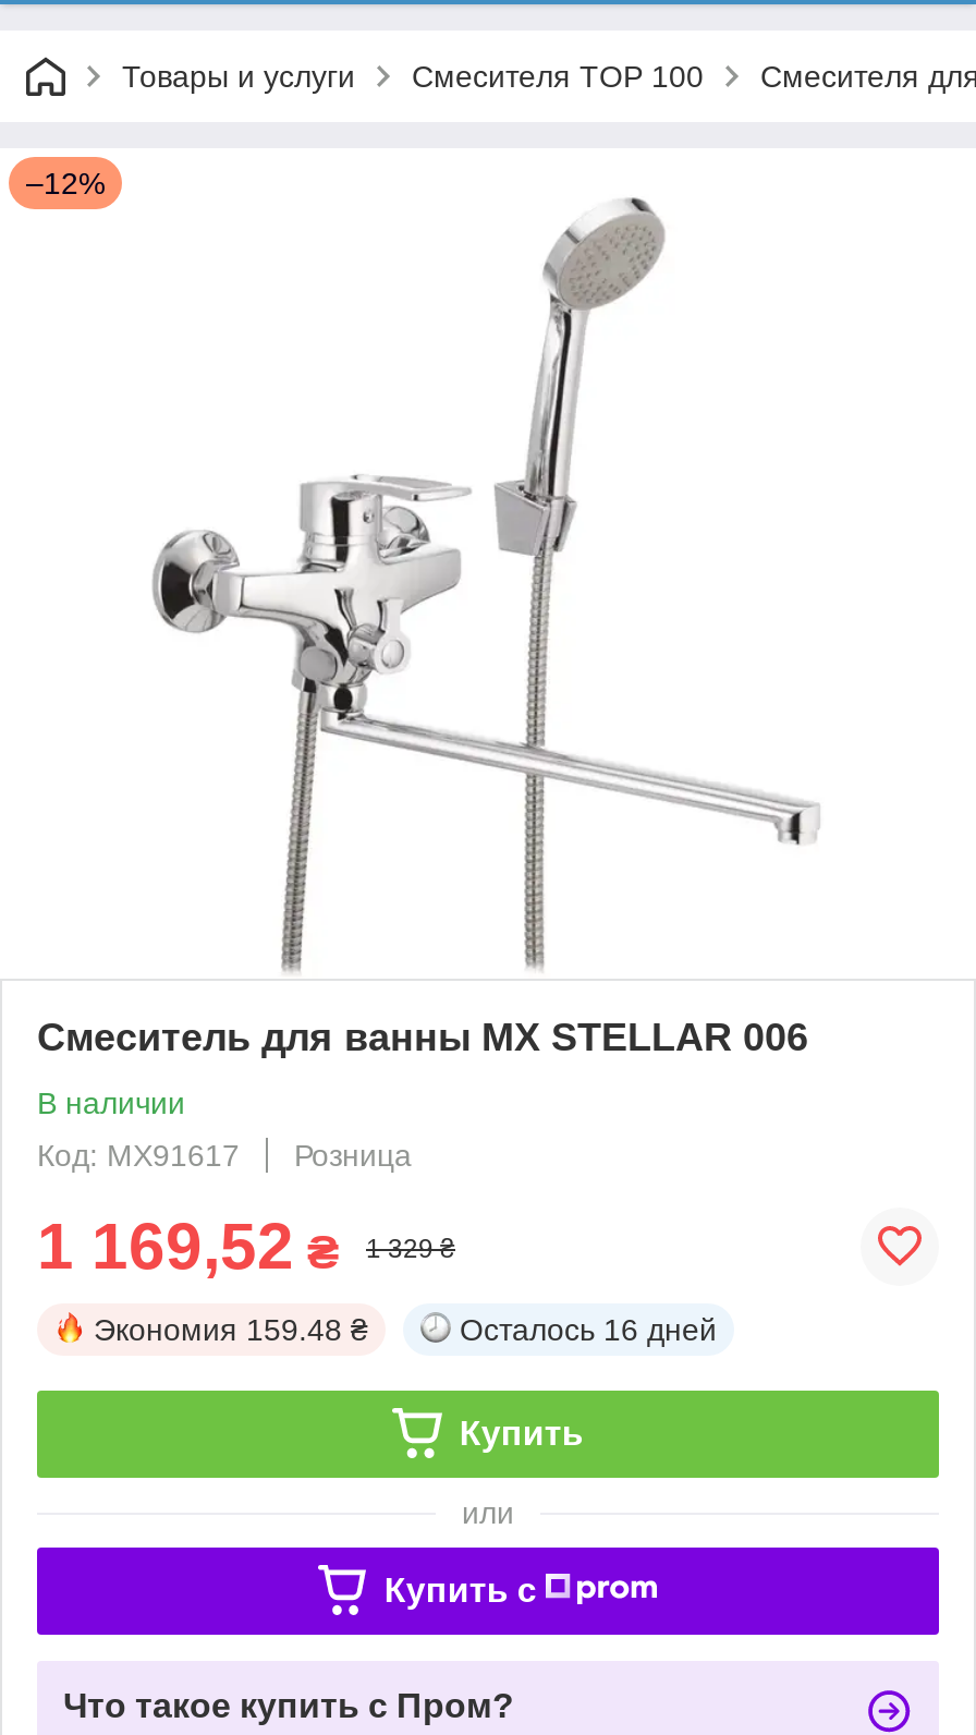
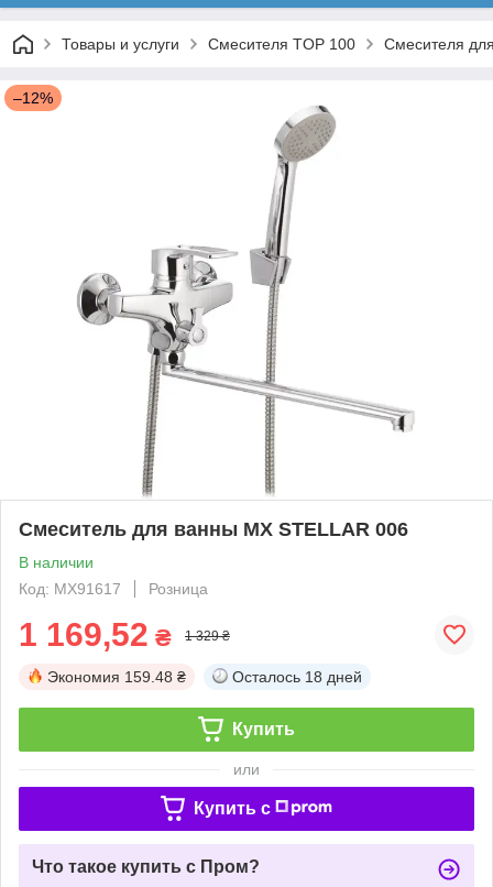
- Осталось 16 дней
+ Осталось 18 дней
